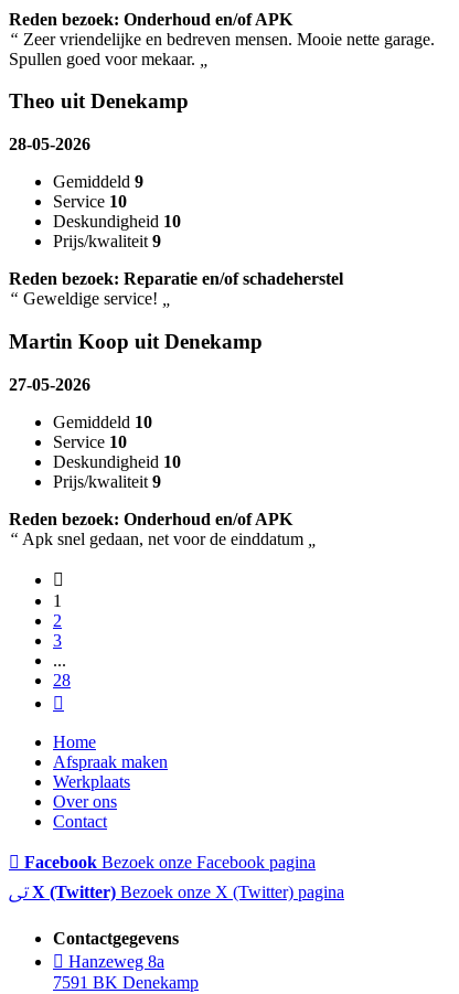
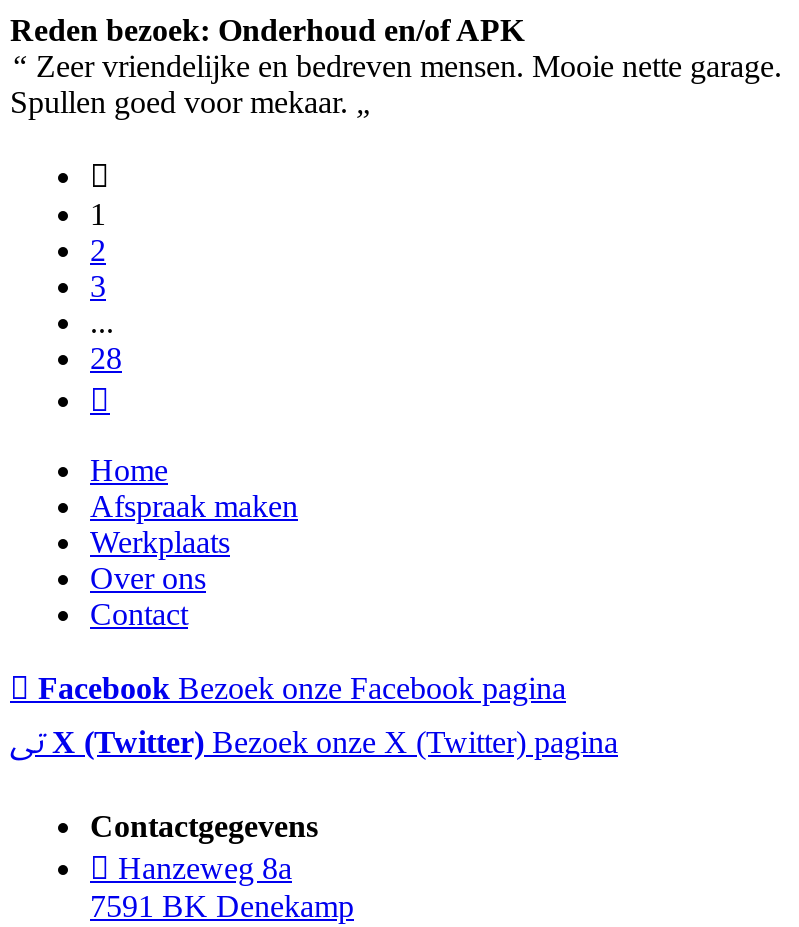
- Theo uit Denekamp
- 28-05-2026
- Gemiddeld 9
- Service 10
- Deskundigheid 10
- Prijs/kwaliteit 9
- Reden bezoek: Reparatie en/of schadeherstel
- “Geweldige service! „
- Martin Koop uit Denekamp
- 27-05-2026
- Gemiddeld 10
- Service 10
- Deskundigheid 10
- Prijs/kwaliteit 9
- Reden bezoek: Onderhoud en/of APK
- “Apk snel gedaan, net voor de einddatum „
